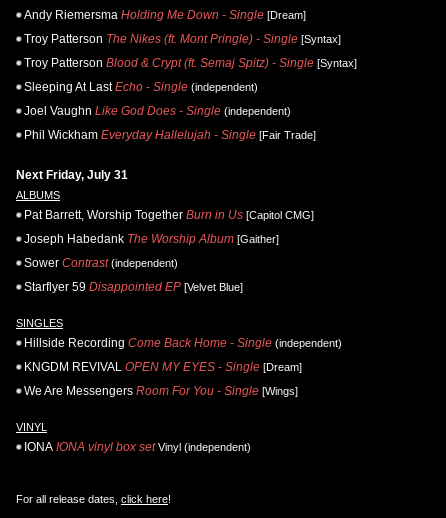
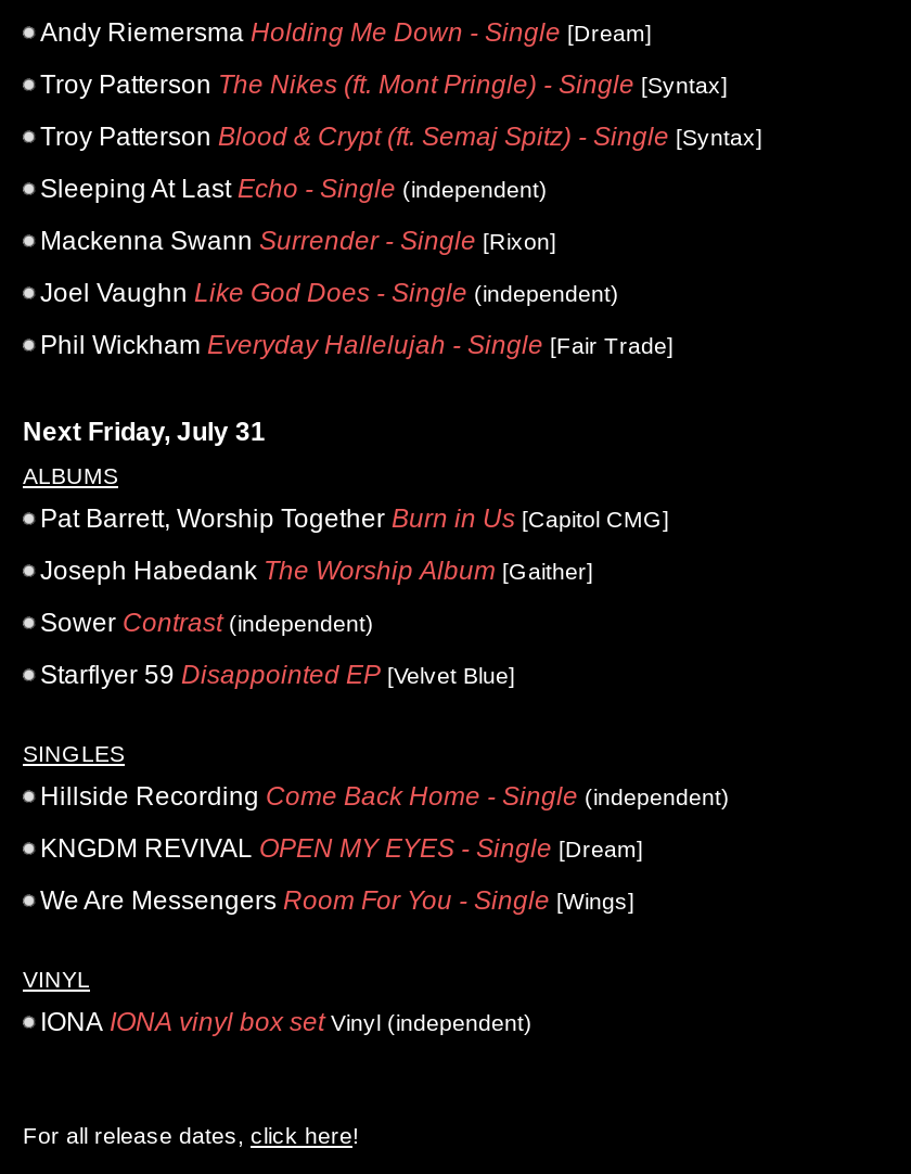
+ Mackenna Swann Surrender - Single [Rixon]
